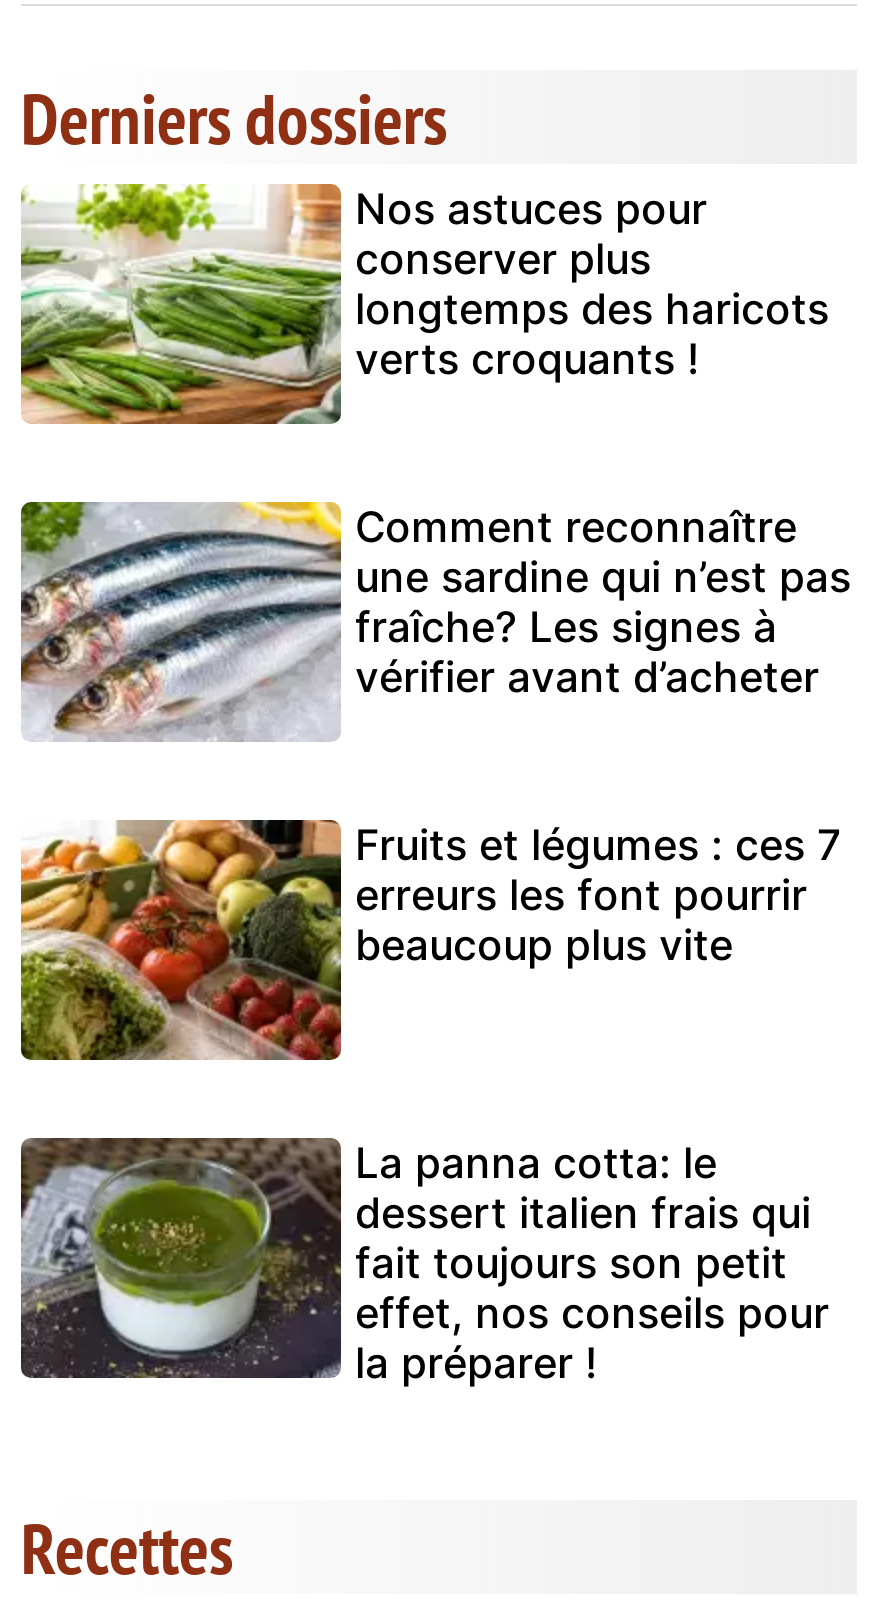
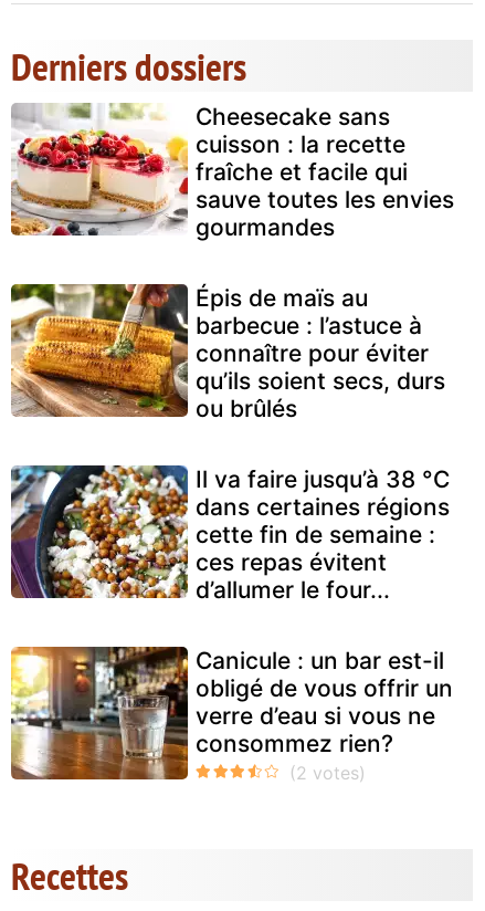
- [image]
- Nos astuces pour
- conserver plus
- longtemps des haricots
- verts croquants !
+ [image]
+ Cheesecake sans
+ cuisson : la recette
+ fraîche et facile qui
+ sauve toutes les envies
+ gourmandes

- [image]
- Comment reconnaître
- une sardine qui n’est pas
- fraîche? Les signes à
- vérifier avant d’acheter
+ [image]
+ Épis de maïs au
+ barbecue : l’astuce à
+ connaître pour éviter
+ qu’ils soient secs, durs
+ ou brûlés

- [image]
- Fruits et légumes : ces 7
- erreurs les font pourrir
- beaucoup plus vite
+ [image]
+ Il va faire jusqu’à 38 °C
+ dans certaines régions
+ cette fin de semaine :
+ ces repas évitent
+ d’allumer le four...

- [image]
- La panna cotta: le
- dessert italien frais qui
- fait toujours son petit
- effet, nos conseils pour
- la préparer !
+ [image]
+ Canicule : un bar est-il
+ obligé de vous offrir un
+ verre d’eau si vous ne
+ consommez rien?
